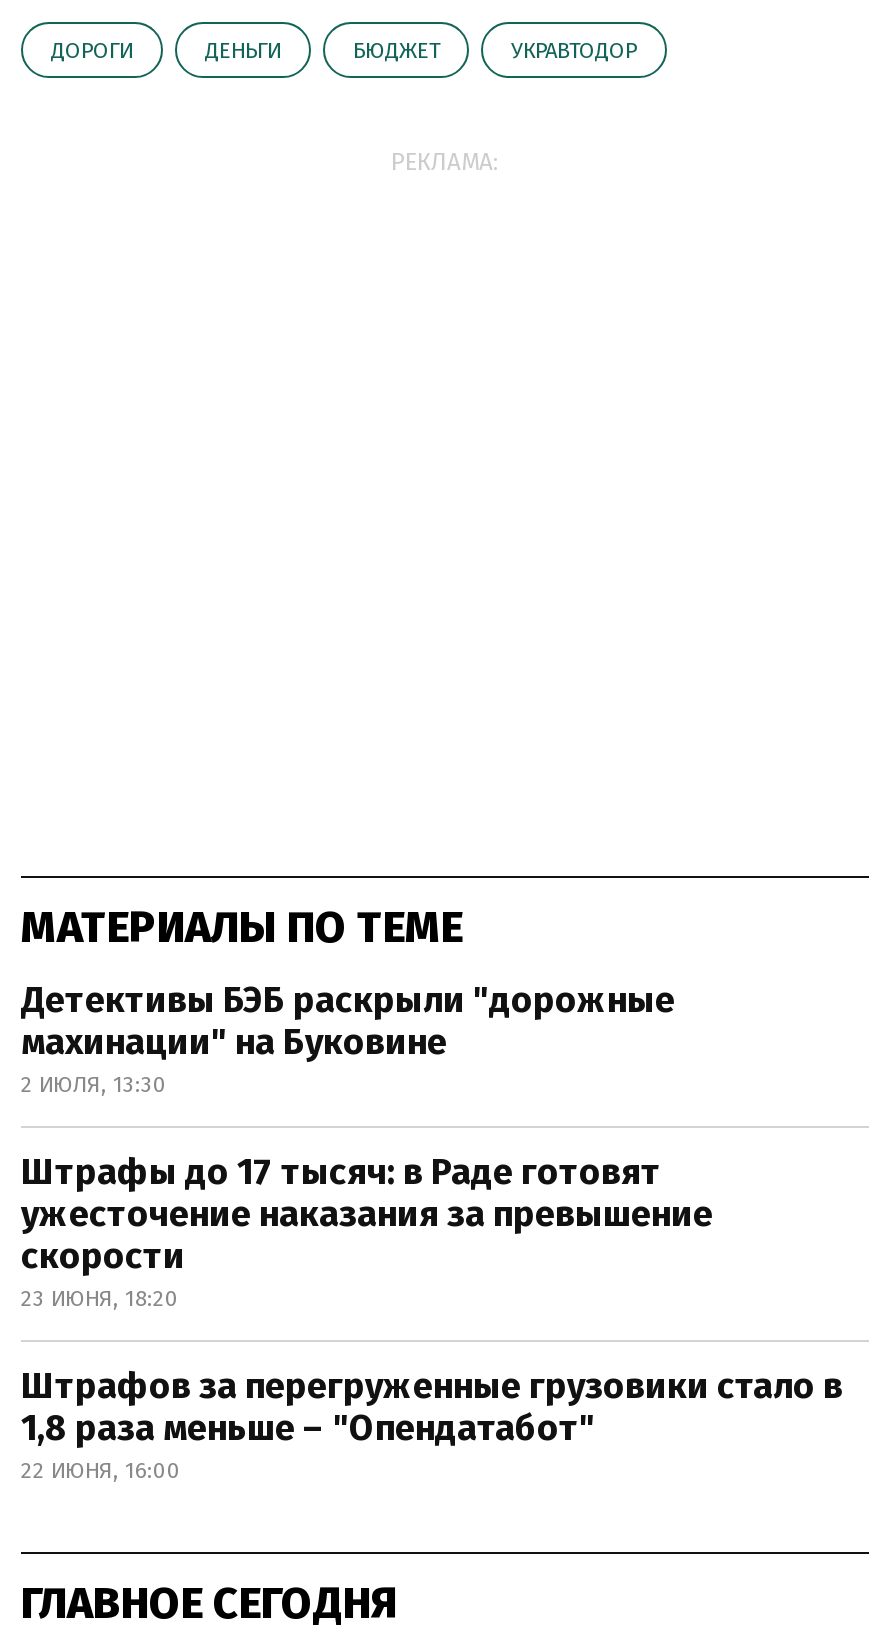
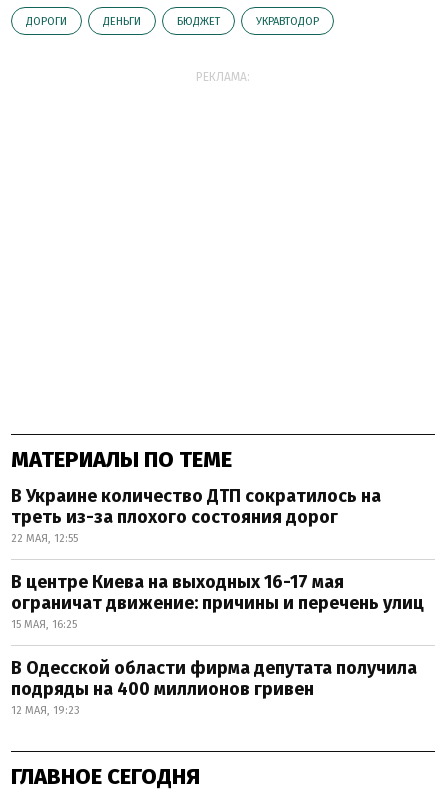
- Детективы БЭБ раскрыли "дорожные
- махинации" на Буковине
- 2 ИЮЛЯ, 13:30
+ В Украине количество ДТП сократилось на
+ треть из-за плохого состояния дорог
+ 22 МАЯ, 12:55

- Штрафы до 17 тысяч: в Раде готовят
- ужесточение наказания за превышение
- скорости
- 23 ИЮНЯ, 18:20
+ В центре Киева на выходных 16-17 мая
+ ограничат движение: причины и перечень улиц
+ 15 МАЯ, 16:25

- Штрафов за перегруженные грузовики стало в
- 1,8 раза меньше – "Опендатабот"
- 22 ИЮНЯ, 16:00
+ В Одесской области фирма депутата получила
+ подряды на 400 миллионов гривен
+ 12 МАЯ, 19:23
